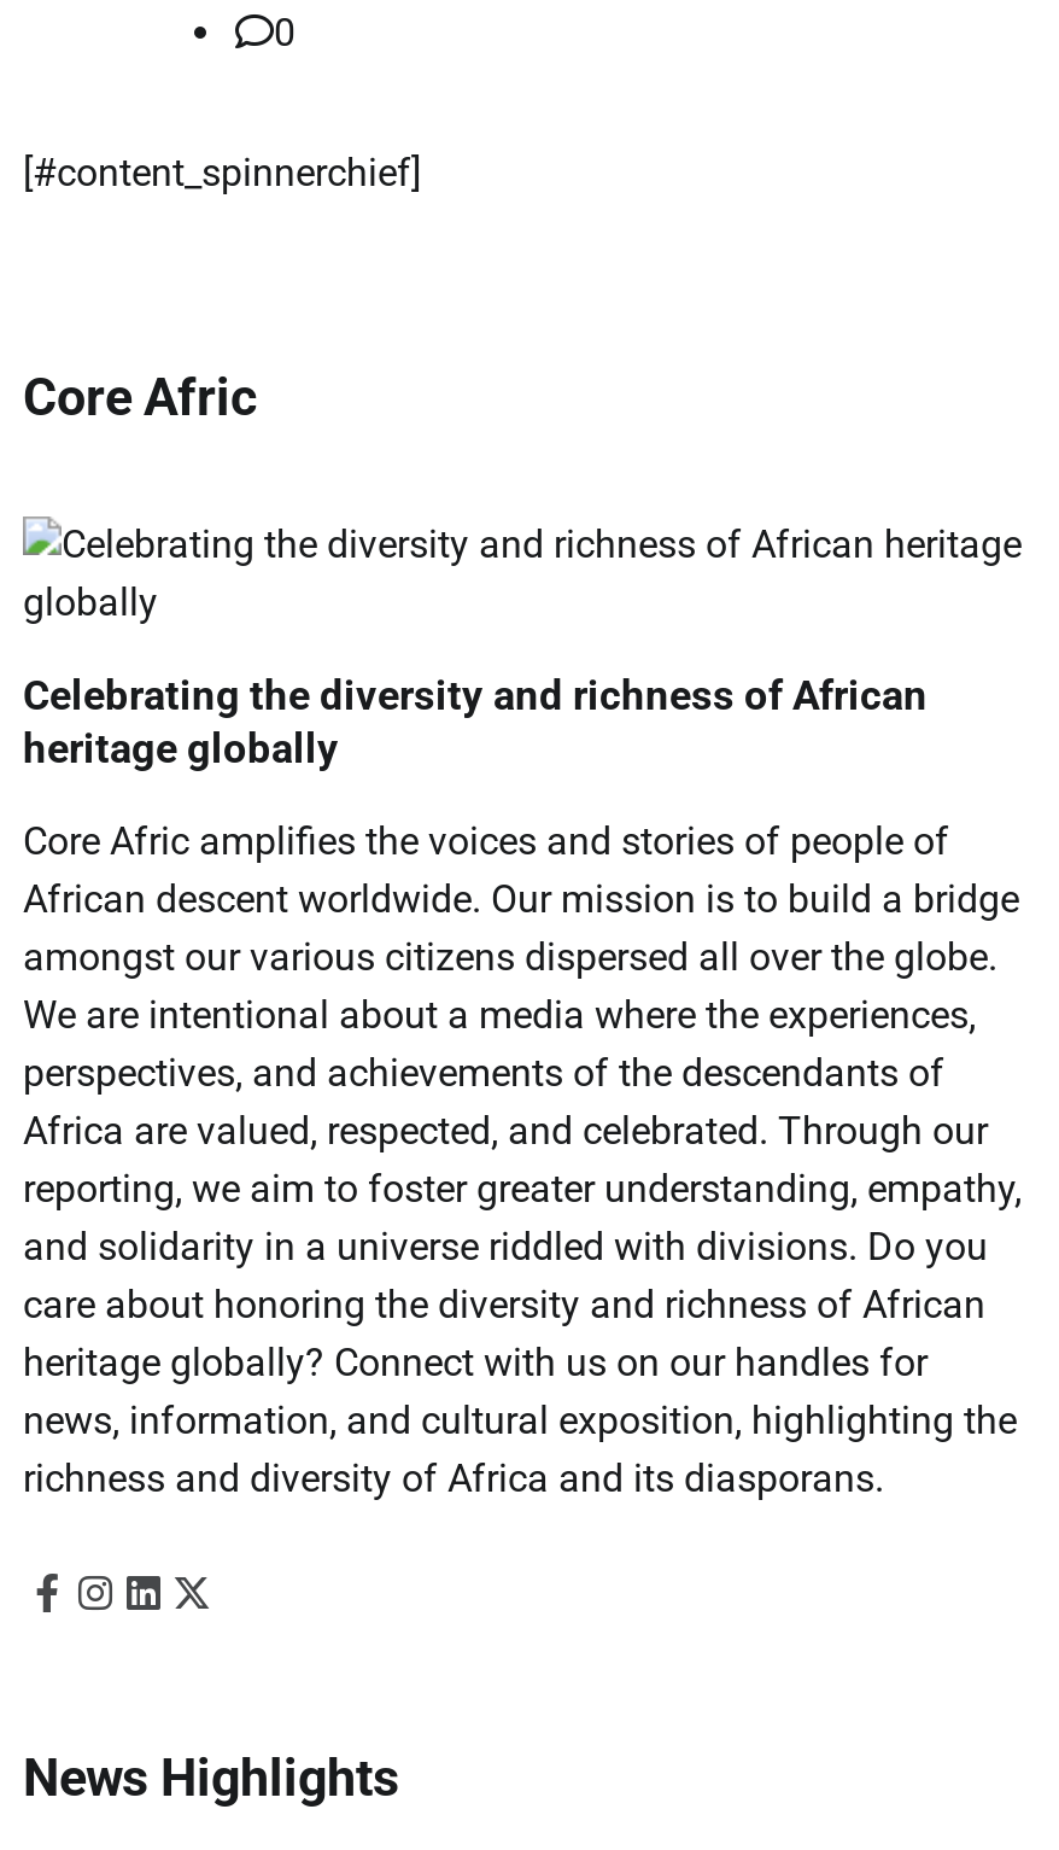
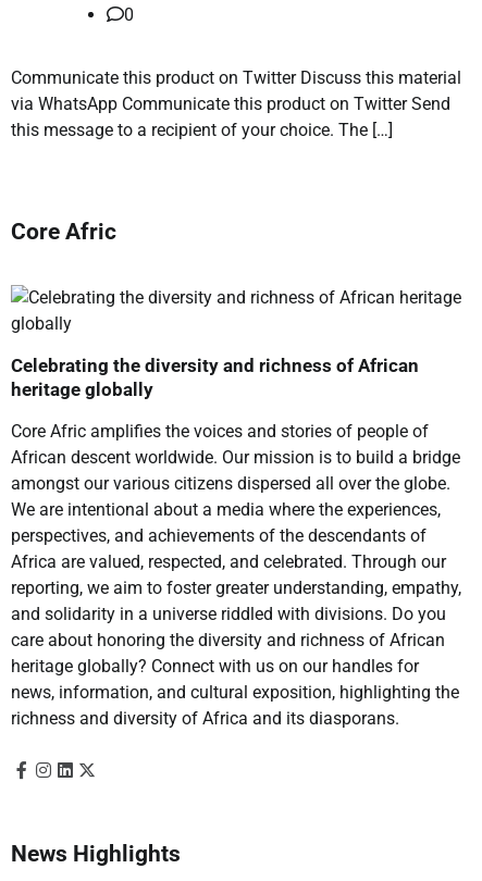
- [#content_spinnerchief]
+ Communicate this product on Twitter Discuss this material
+ via WhatsApp Communicate this product on Twitter Send
+ this message to a recipient of your choice. The […]
